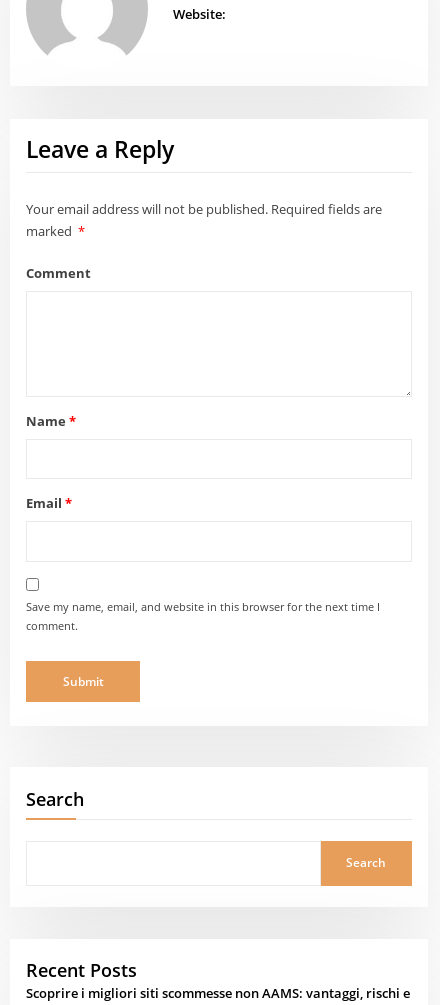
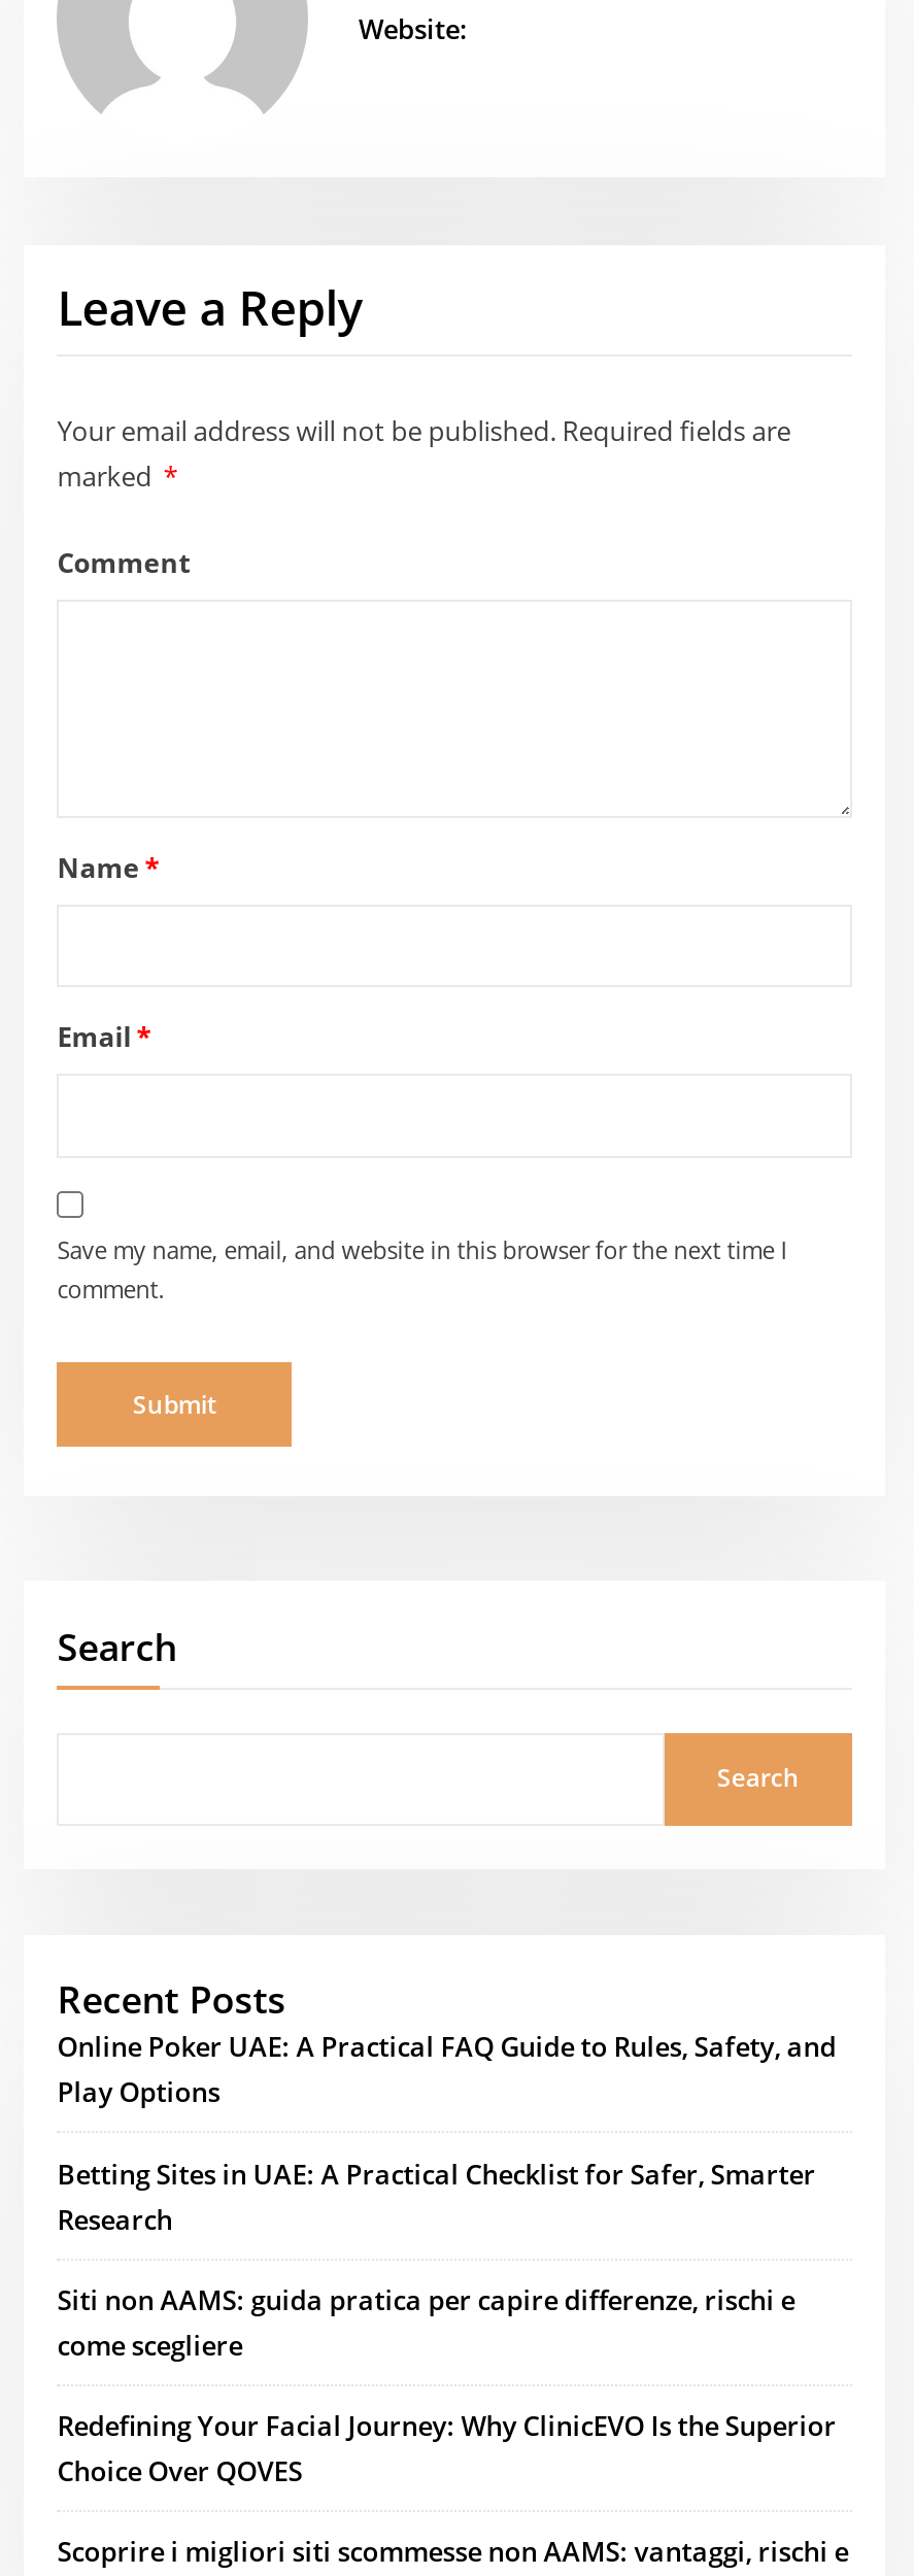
+ Online Poker UAE: A Practical FAQ Guide to Rules, Safety, and
+ Play Options
+ Betting Sites in UAE: A Practical Checklist for Safer, Smarter
+ Research
+ Siti non AAMS: guida pratica per capire differenze, rischi e
+ come scegliere
+ Redefining Your Facial Journey: Why ClinicEVO Is the Superior
+ Choice Over QOVES
